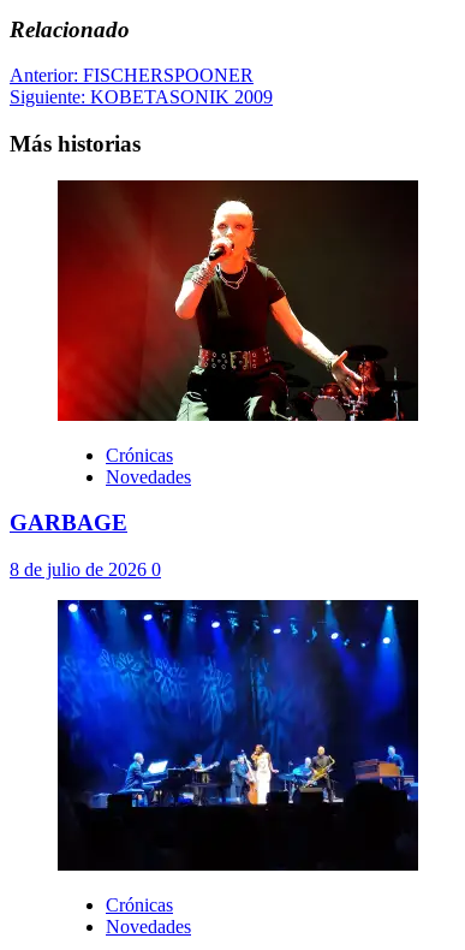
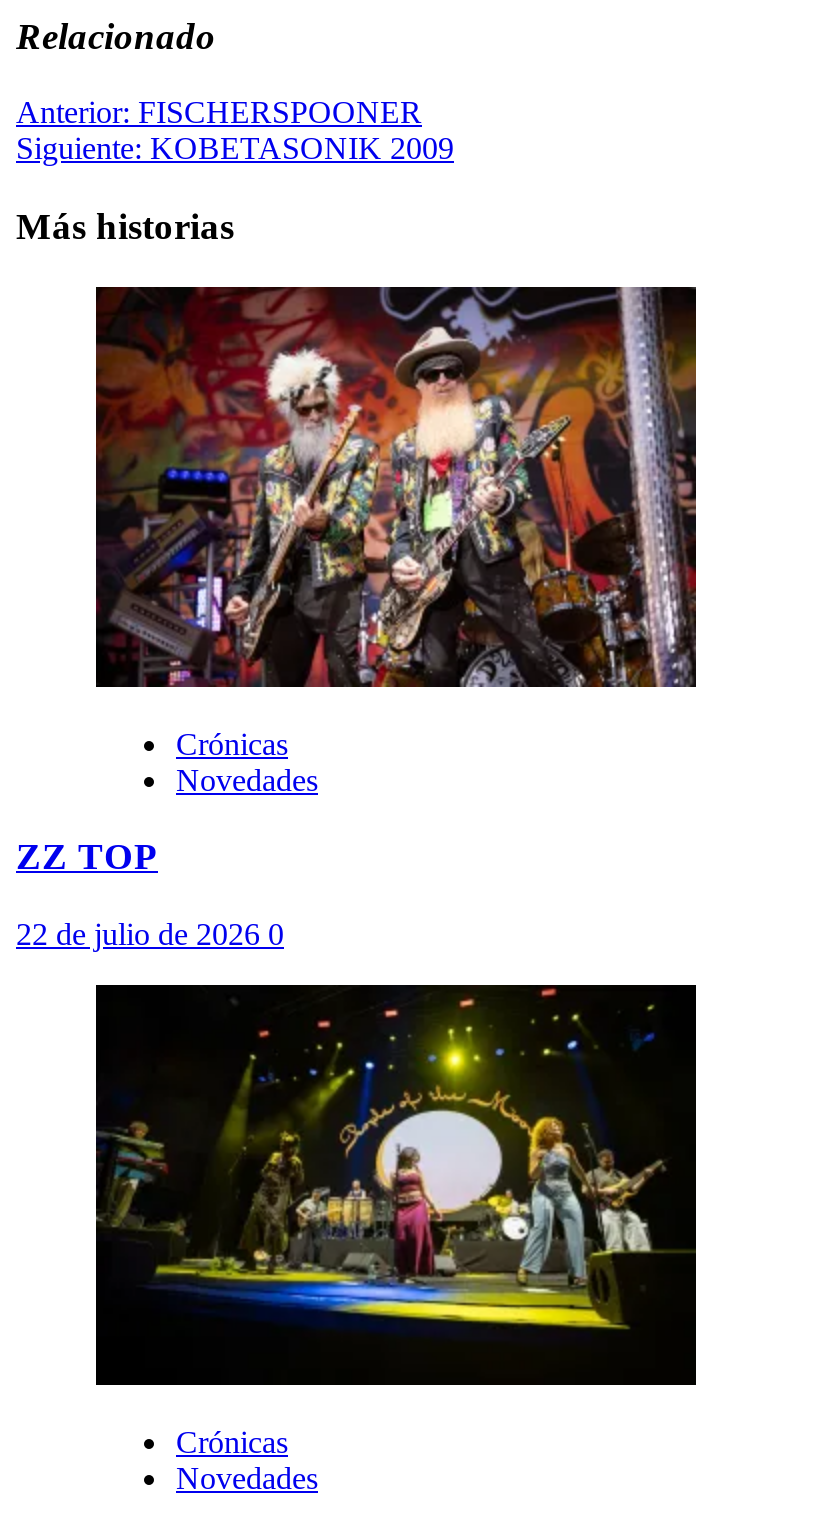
- [image]
+ [image]

- GARBAGE
+ ZZ TOP

- 8 de julio de 2026 0
+ 22 de julio de 2026 0

- [image]
+ [image]
